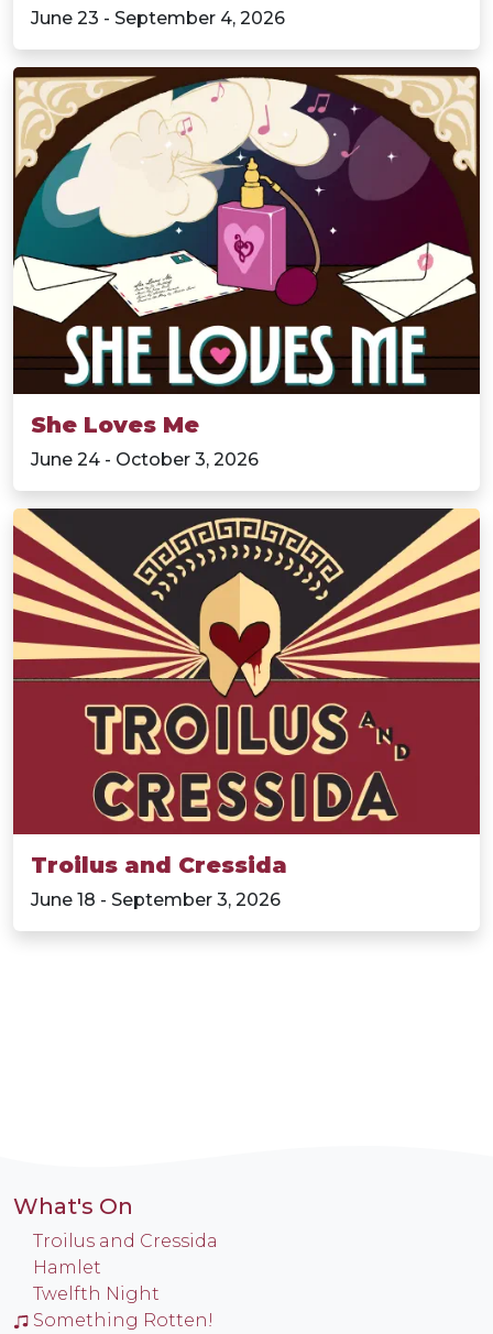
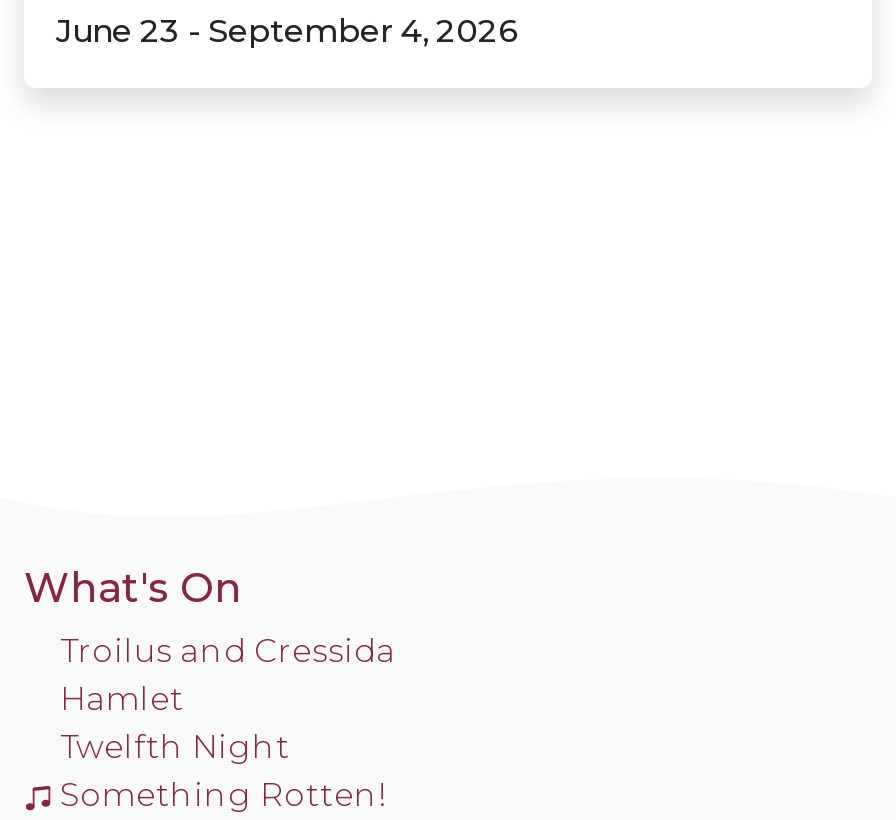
- [image]
- She Loves Me
- June 24 - October 3, 2026

- [image]
- Troilus and Cressida
- June 18 - September 3, 2026
